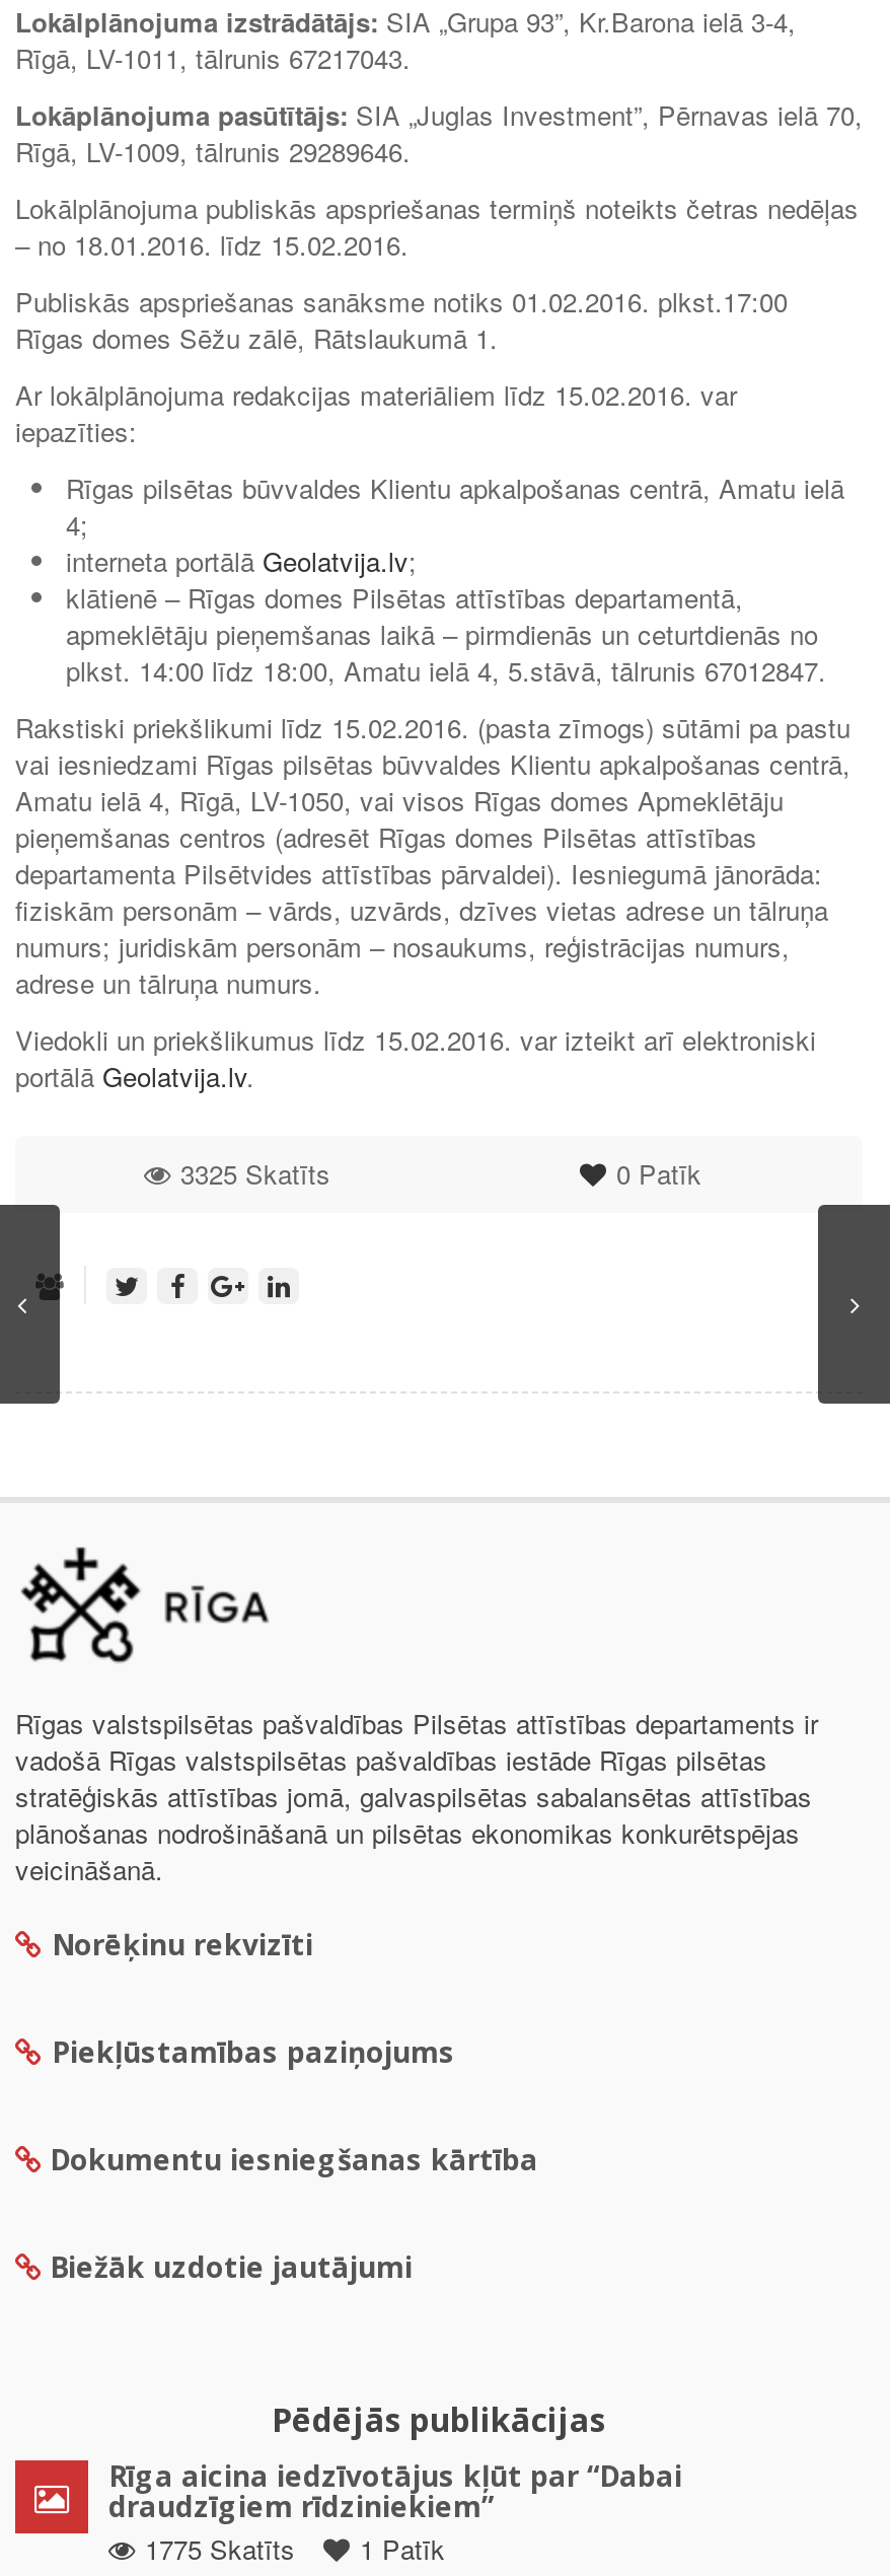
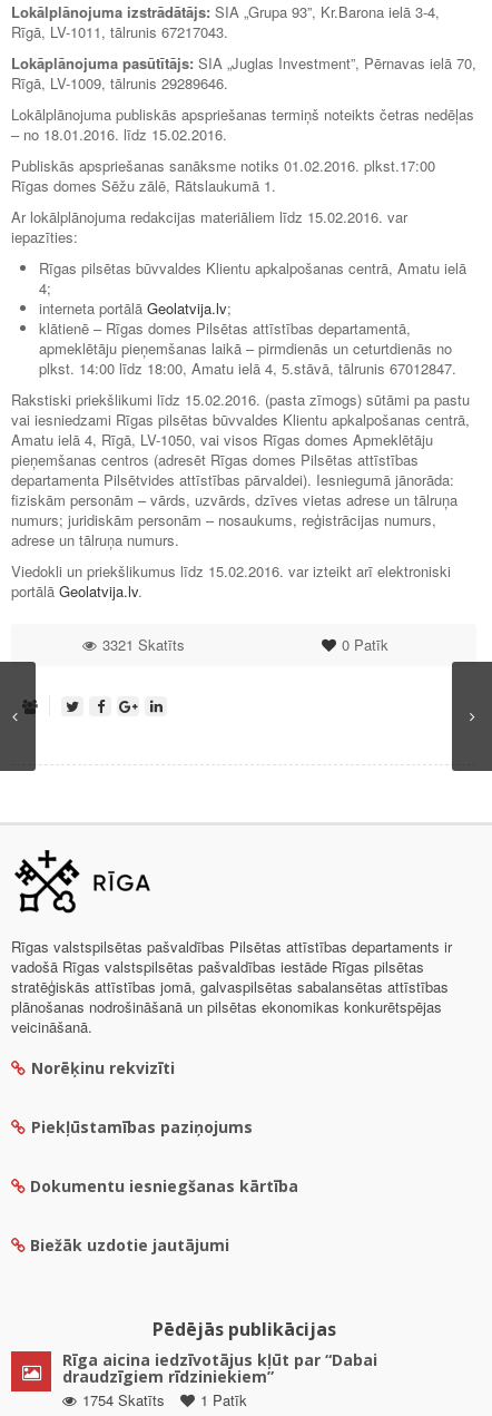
- 3325 Skatīts
+ 3321 Skatīts

- 1775 Skatīts 1 Patīk
+ 1754 Skatīts 1 Patīk
